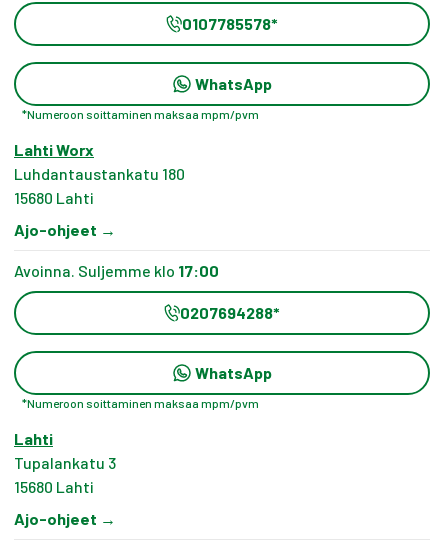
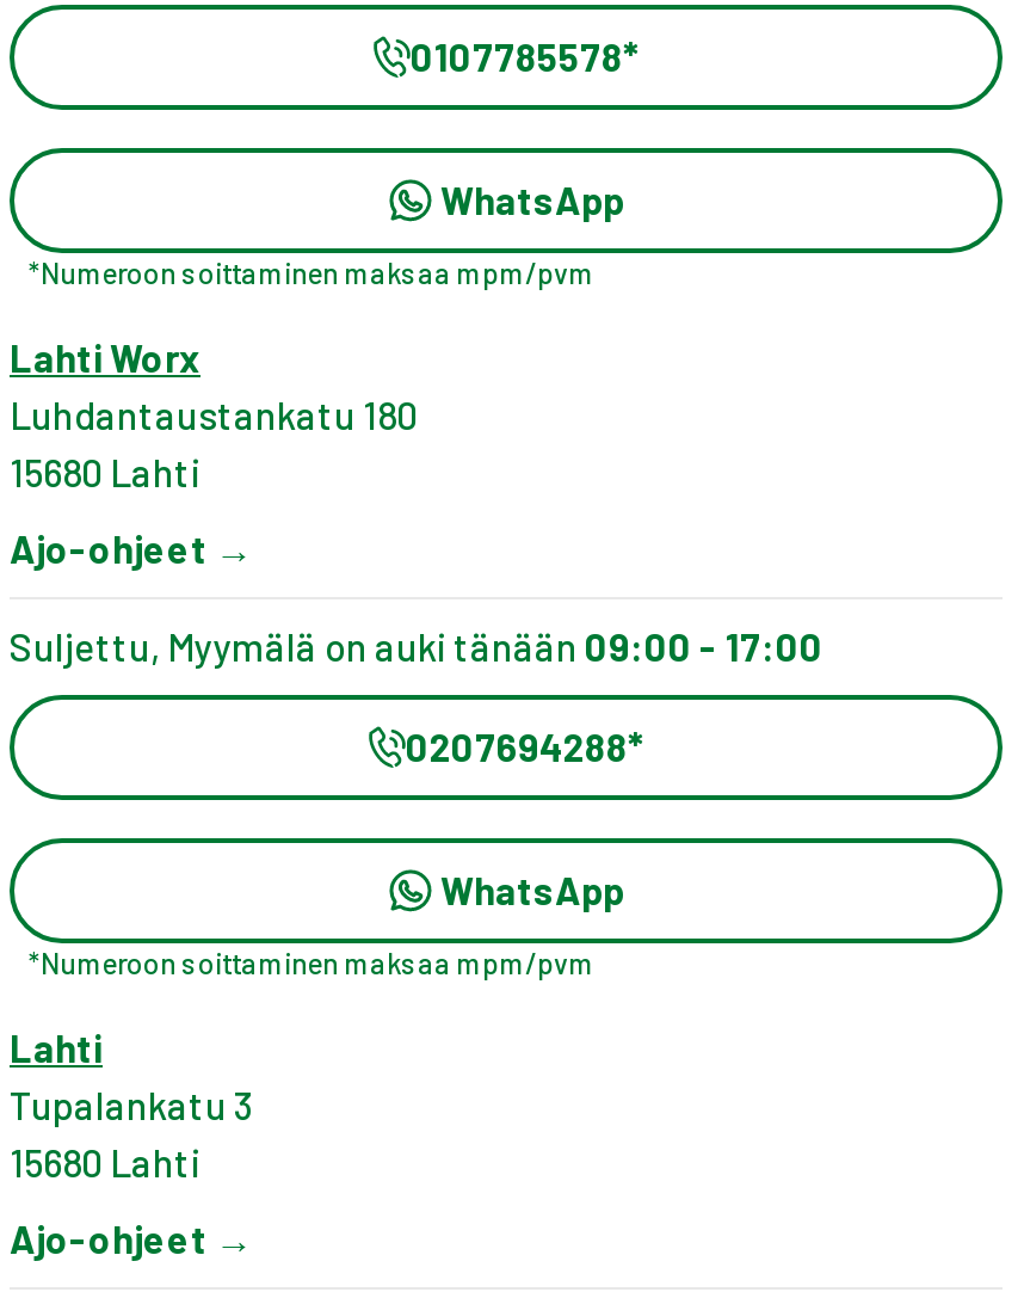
- Avoinna. Suljemme klo 17:00
+ Suljettu, Myymälä on auki tänään 09:00 - 17:00
